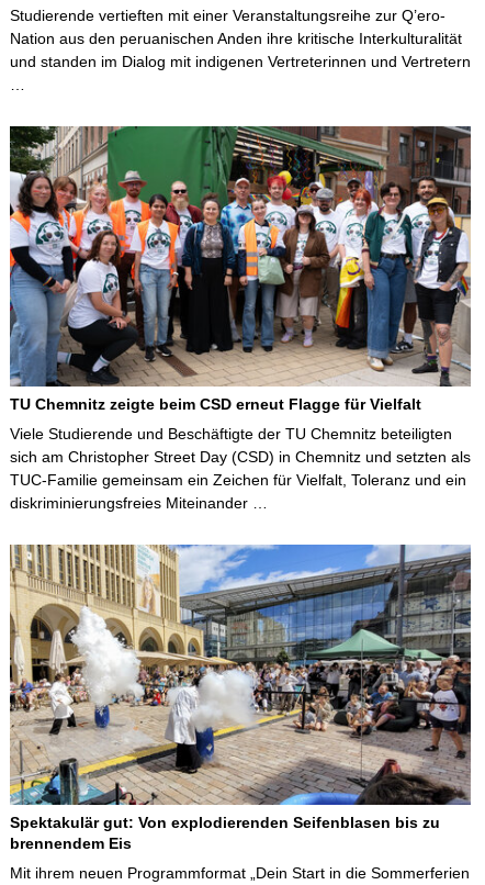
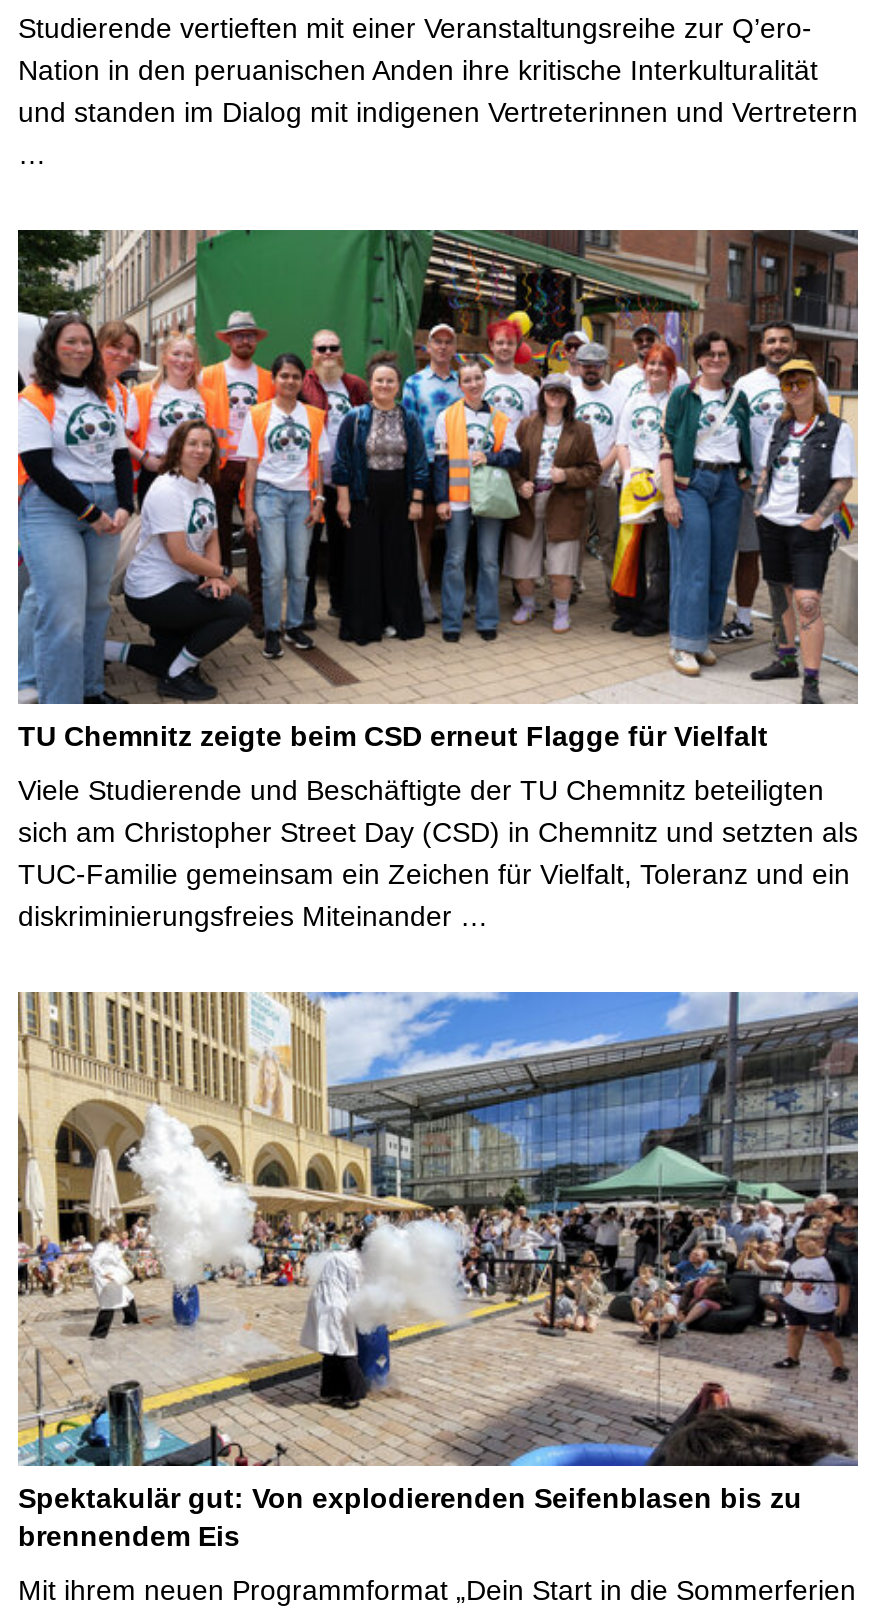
- Nation aus den peruanischen Anden ihre kritische Interkulturalität
+ Nation in den peruanischen Anden ihre kritische Interkulturalität
